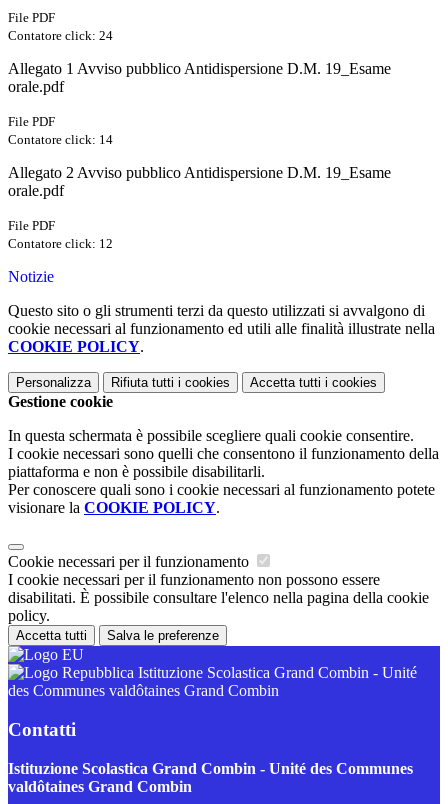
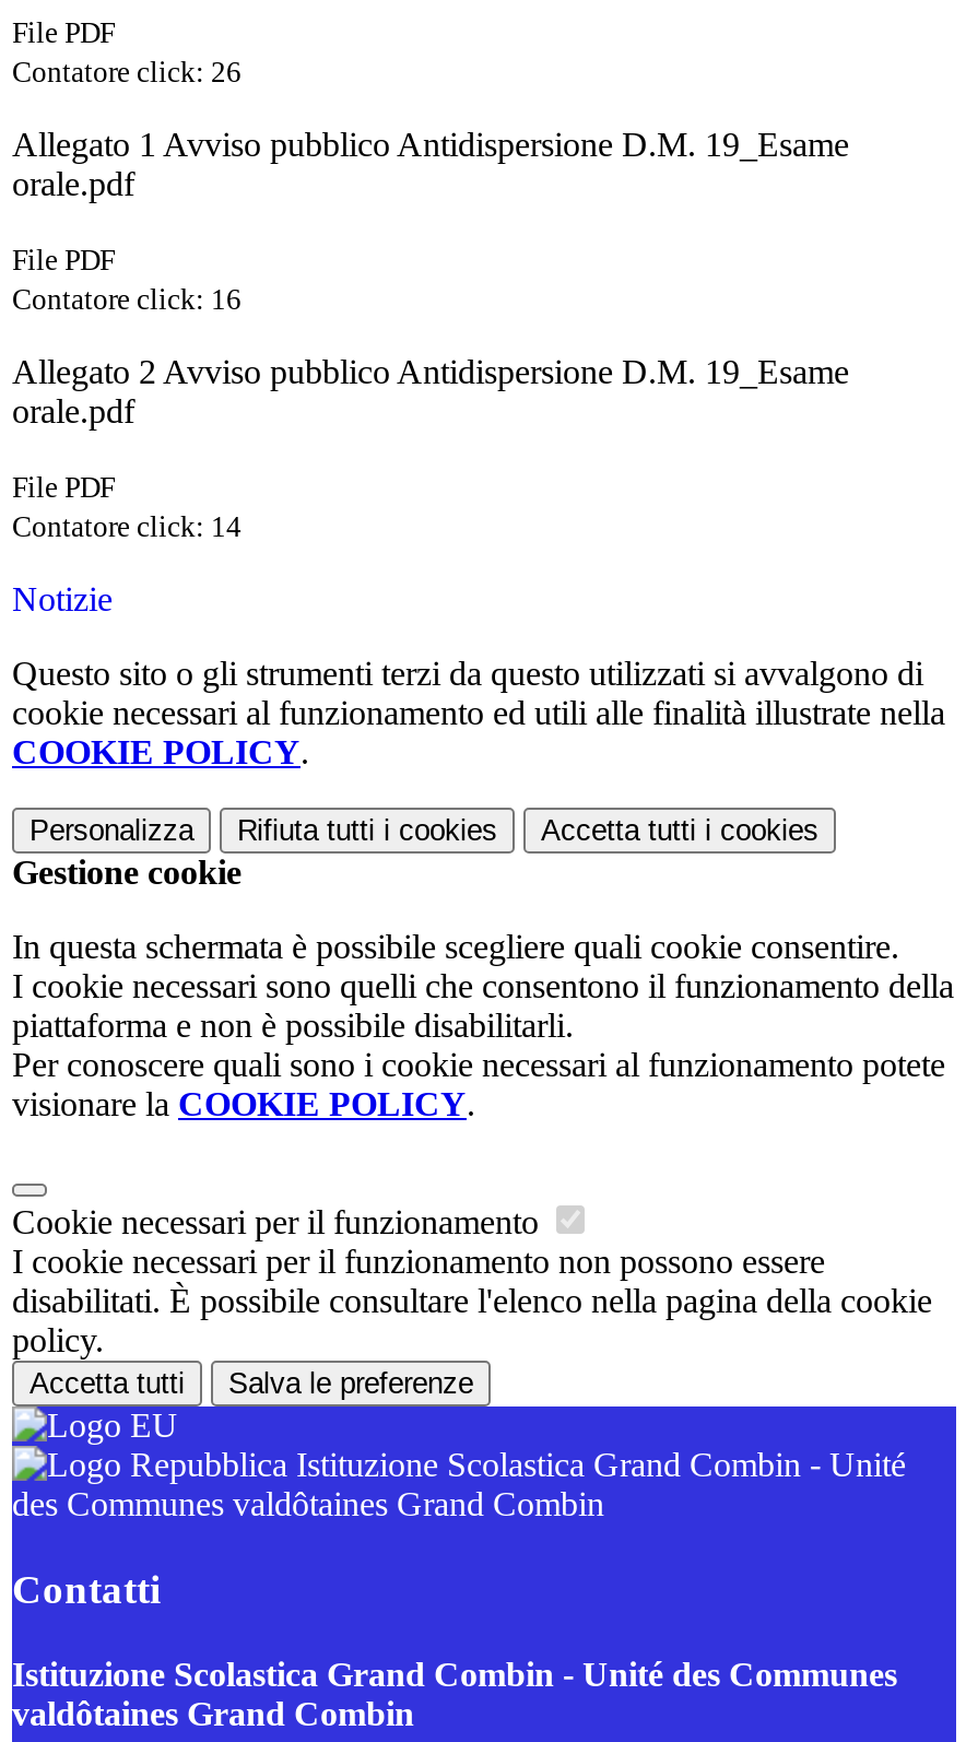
- Contatore click: 24
+ Contatore click: 26

moved down: Contatore click: 14

+ Contatore click: 16

- Contatore click: 12
